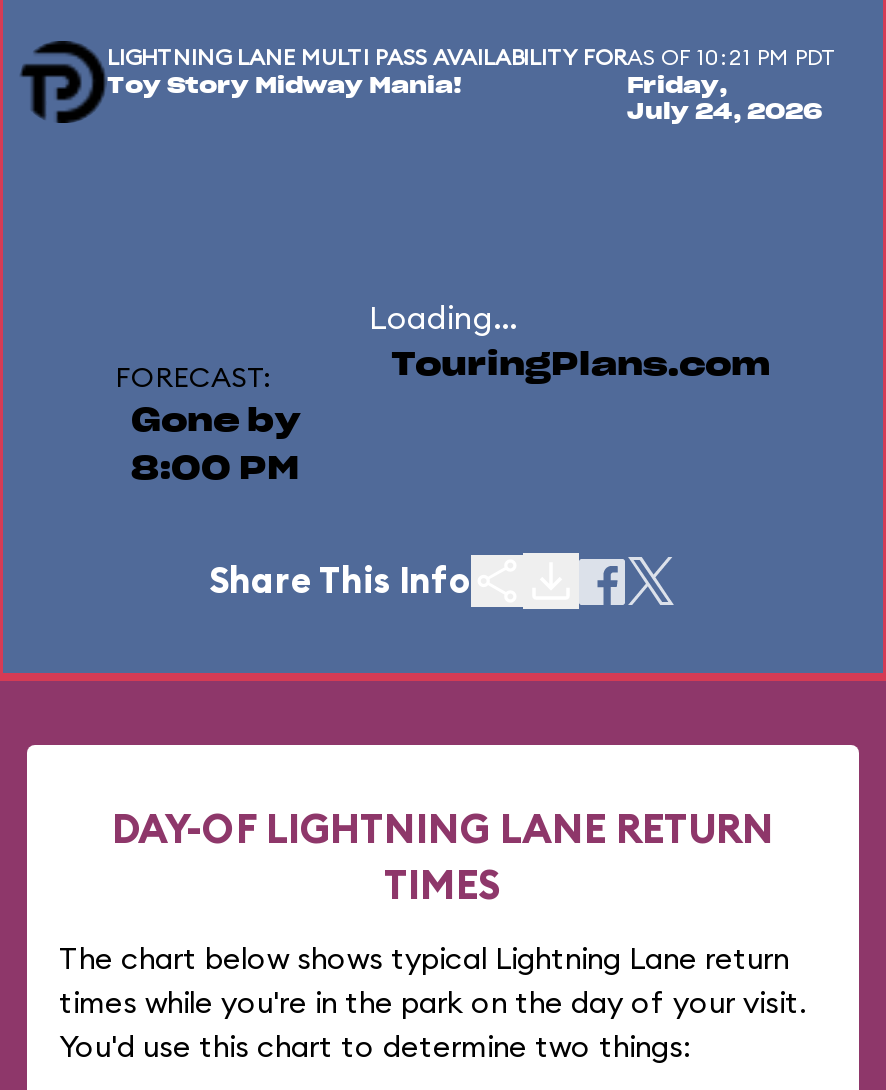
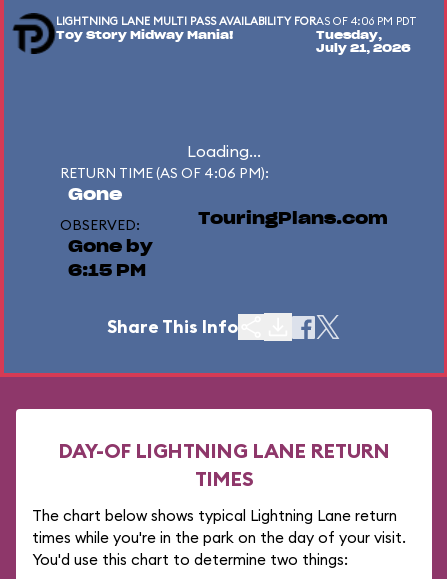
- AS OF 10:21 PM PDT
- Friday,
- July 24, 2026
+ AS OF 4:06 PM PDT
+ Tuesday,
+ July 21, 2026

- FORECAST:
+ RETURN TIME (AS OF 4:06 PM):
+ Gone
+ OBSERVED:

- 8:00 PM
+ 6:15 PM
